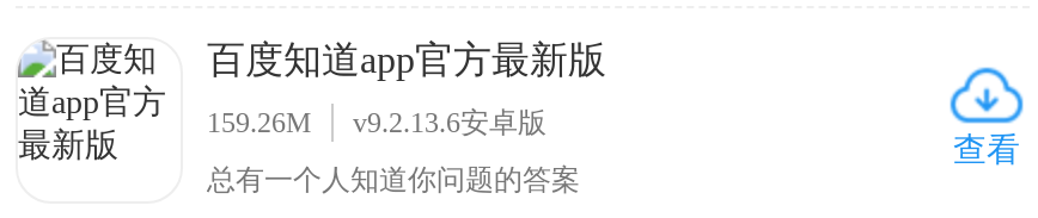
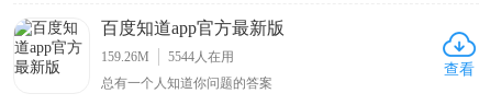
- 159.26M v9.2.13.6安卓版
+ 159.26M 5544人在用
